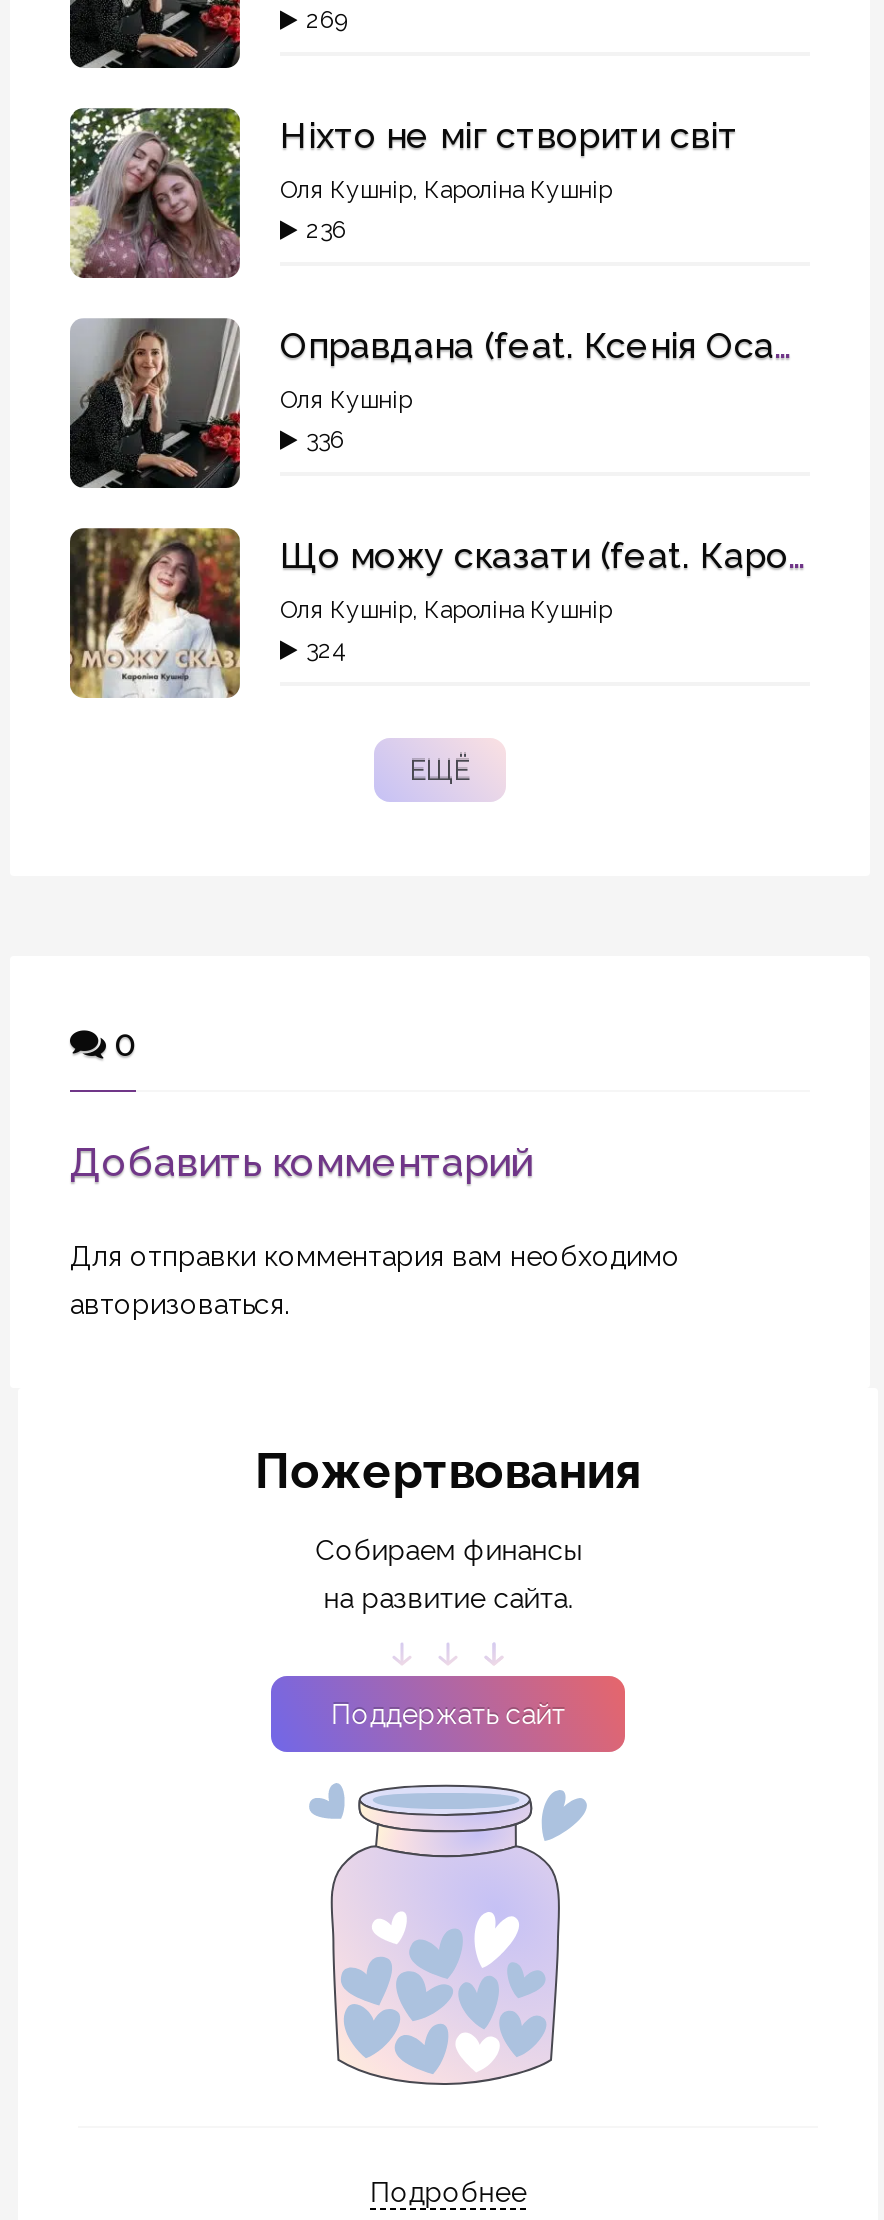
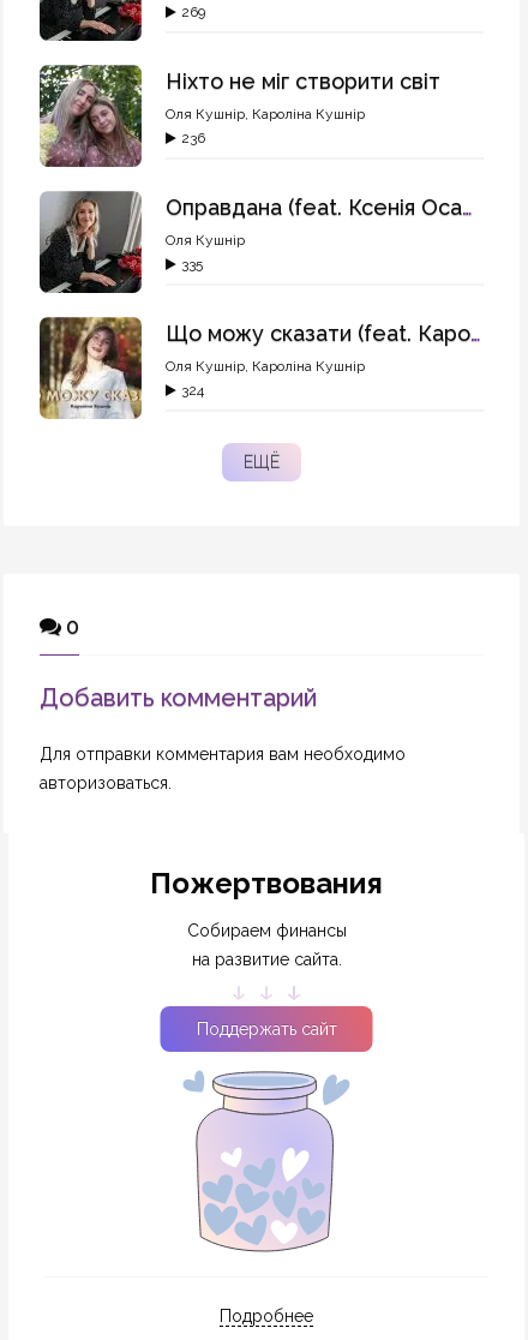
- 336
+ 335
